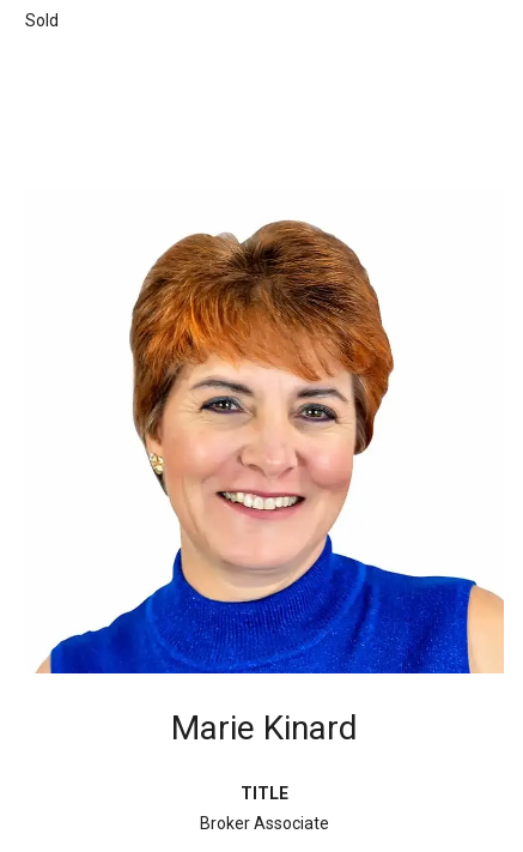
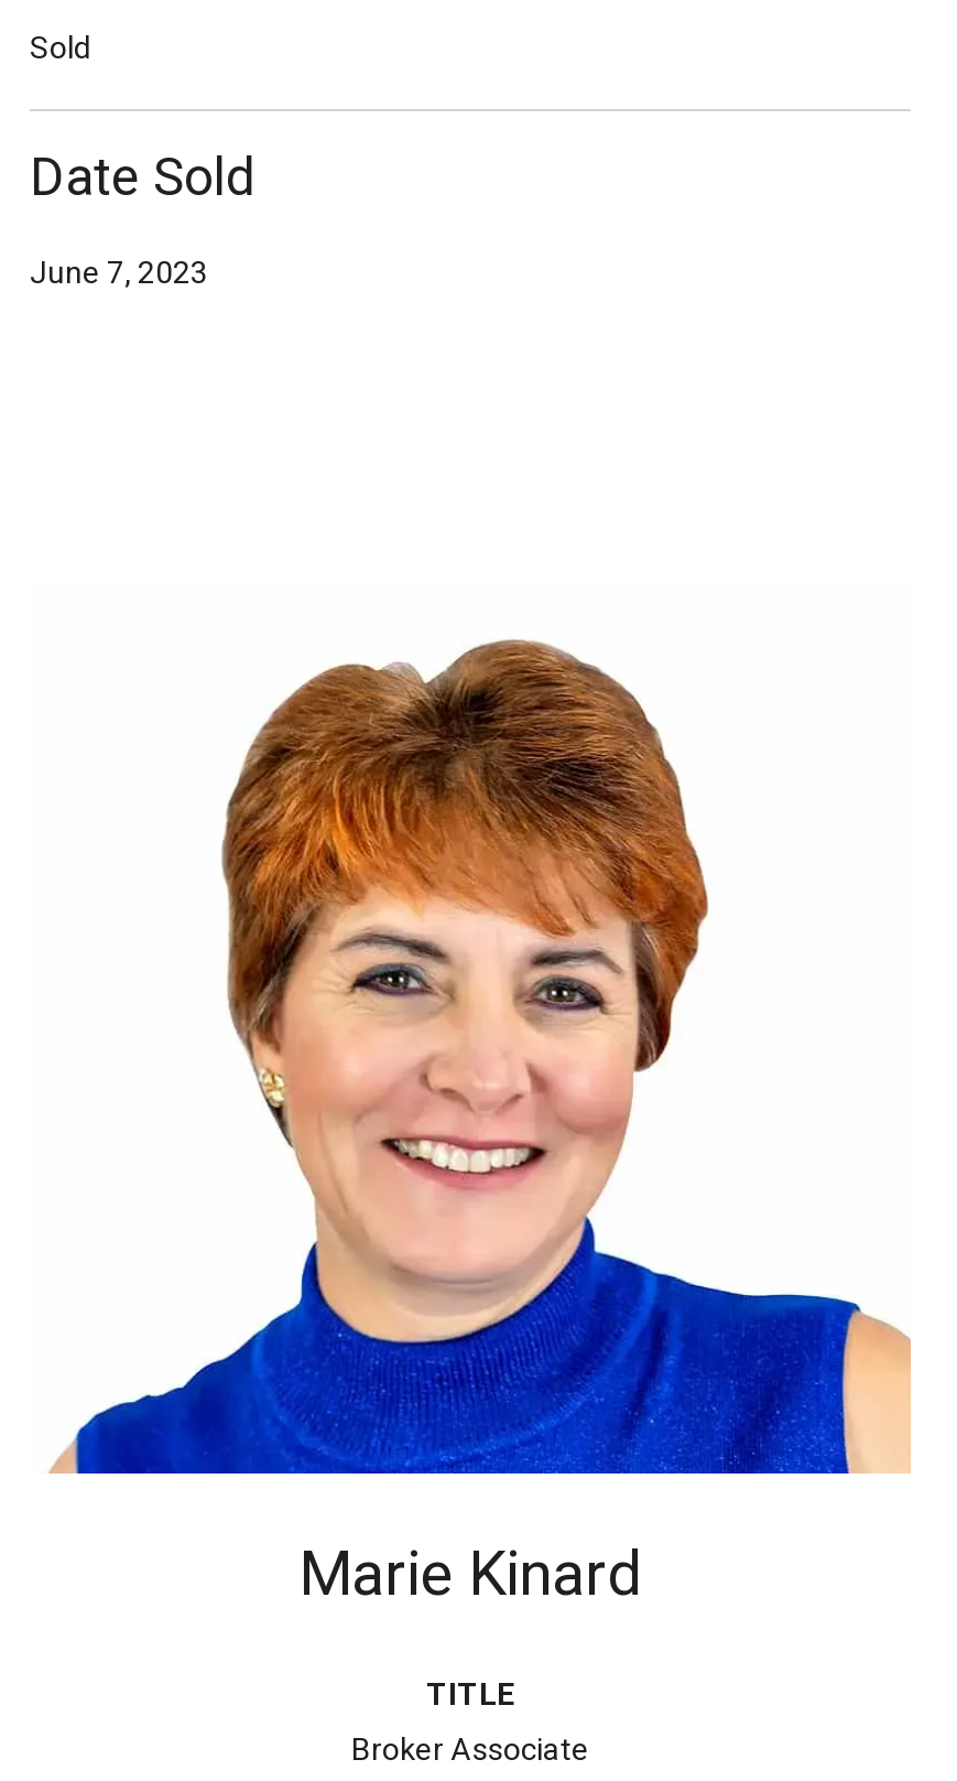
+ Date Sold
+ June 7, 2023
